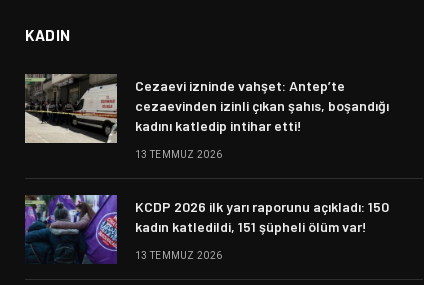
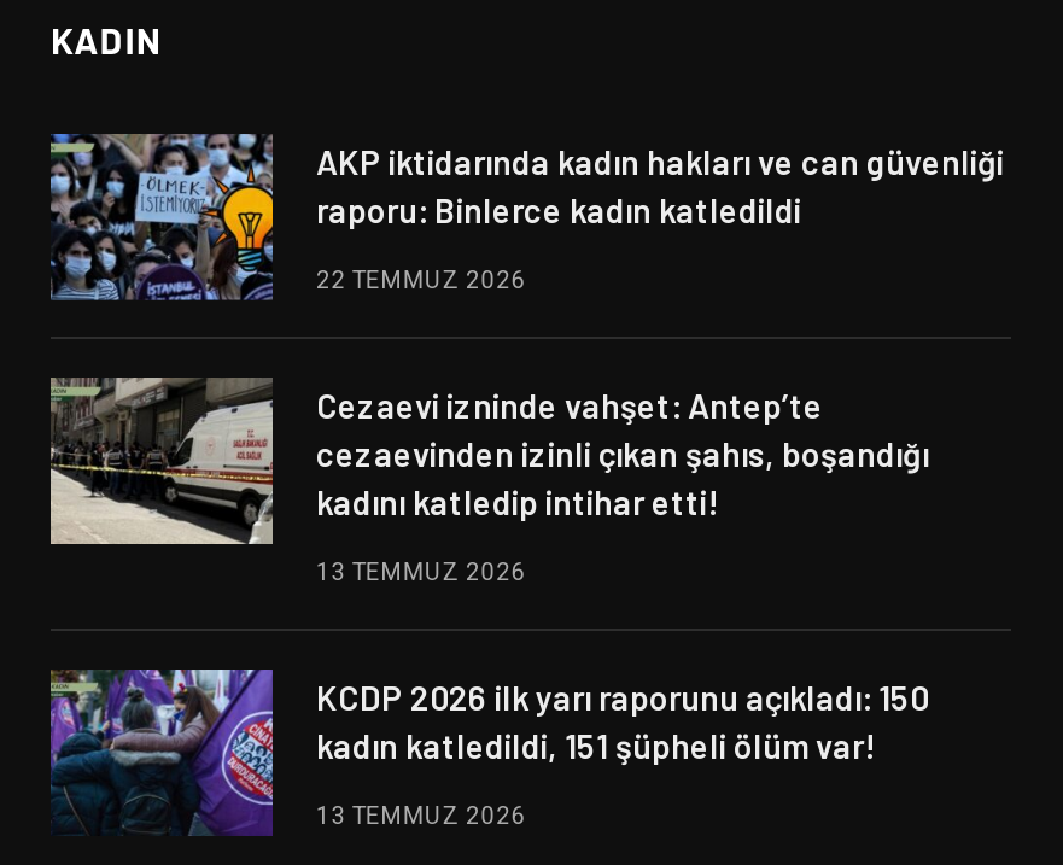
+ [image]
+ AKP iktidarında kadın hakları ve can güvenliği
+ raporu: Binlerce kadın katledildi
+ 22 TEMMUZ 2026
